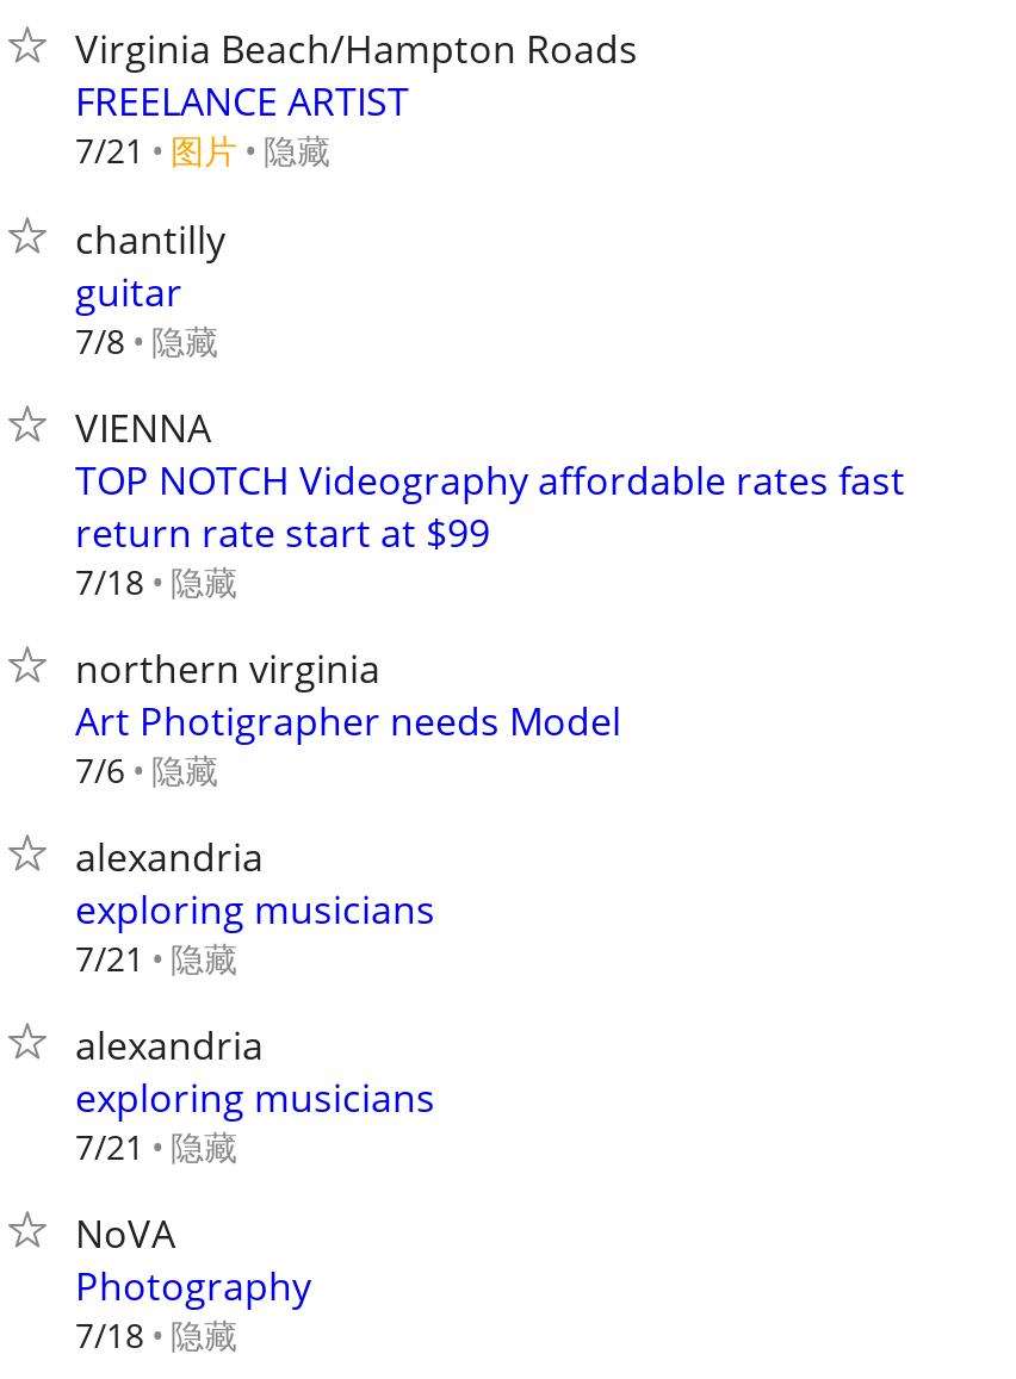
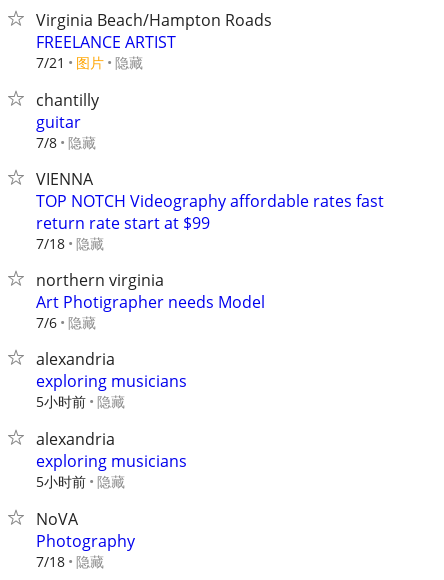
- 7/21 隐藏
+ 5小时前 隐藏

- 7/21 隐藏
+ 5小时前 隐藏
